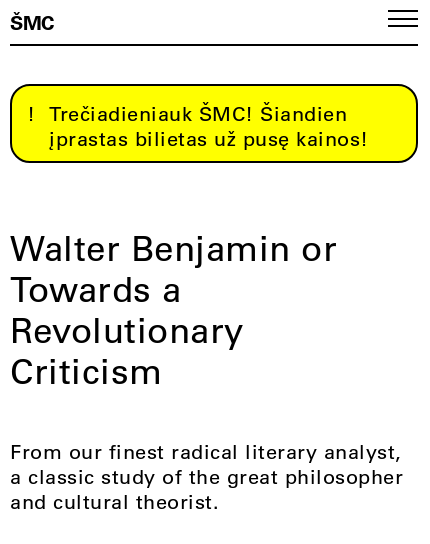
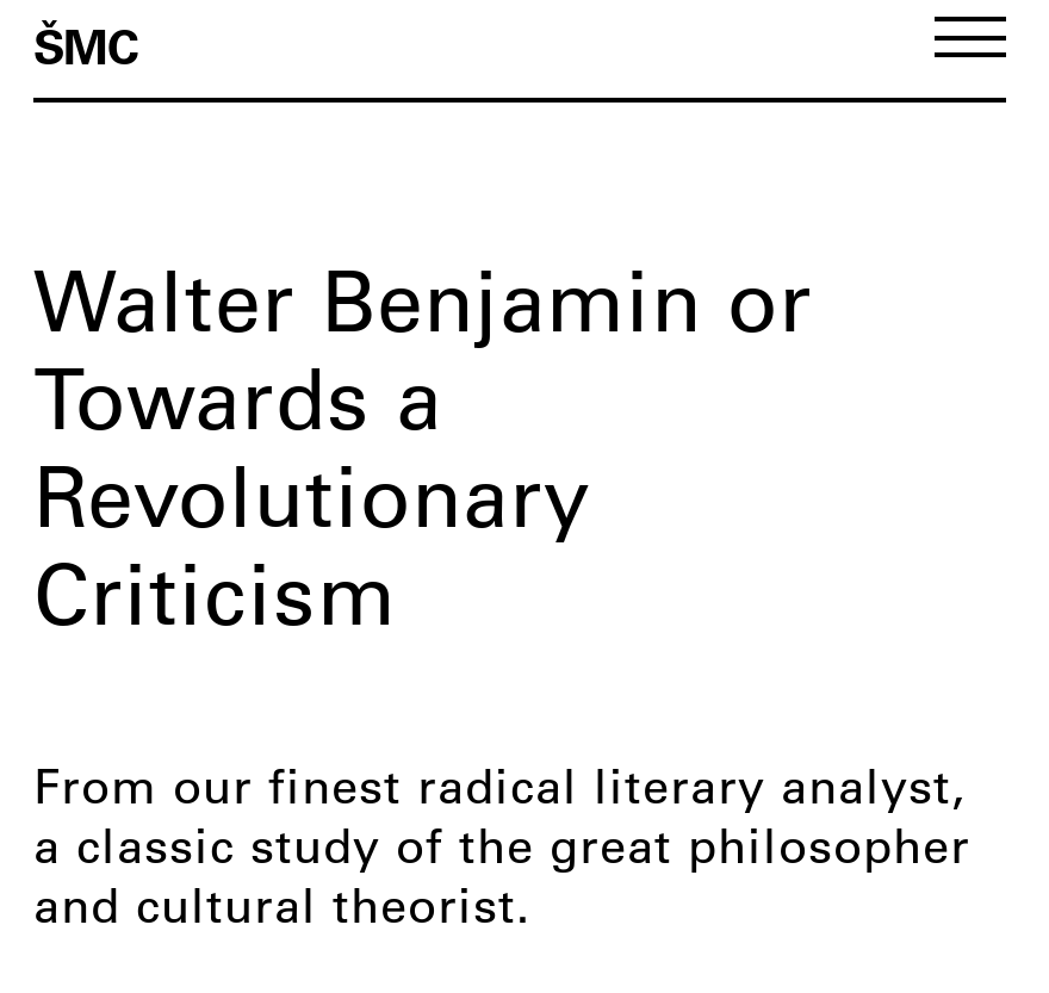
- Trečiadieniauk ŠMC! Šiandien
- įprastas bilietas už pusę kainos!
